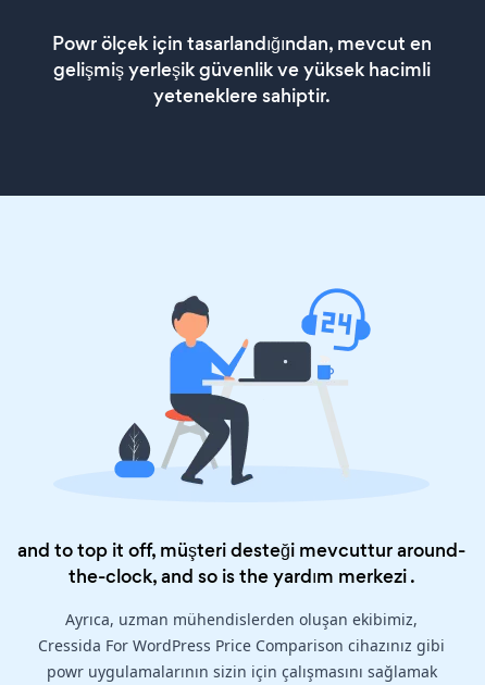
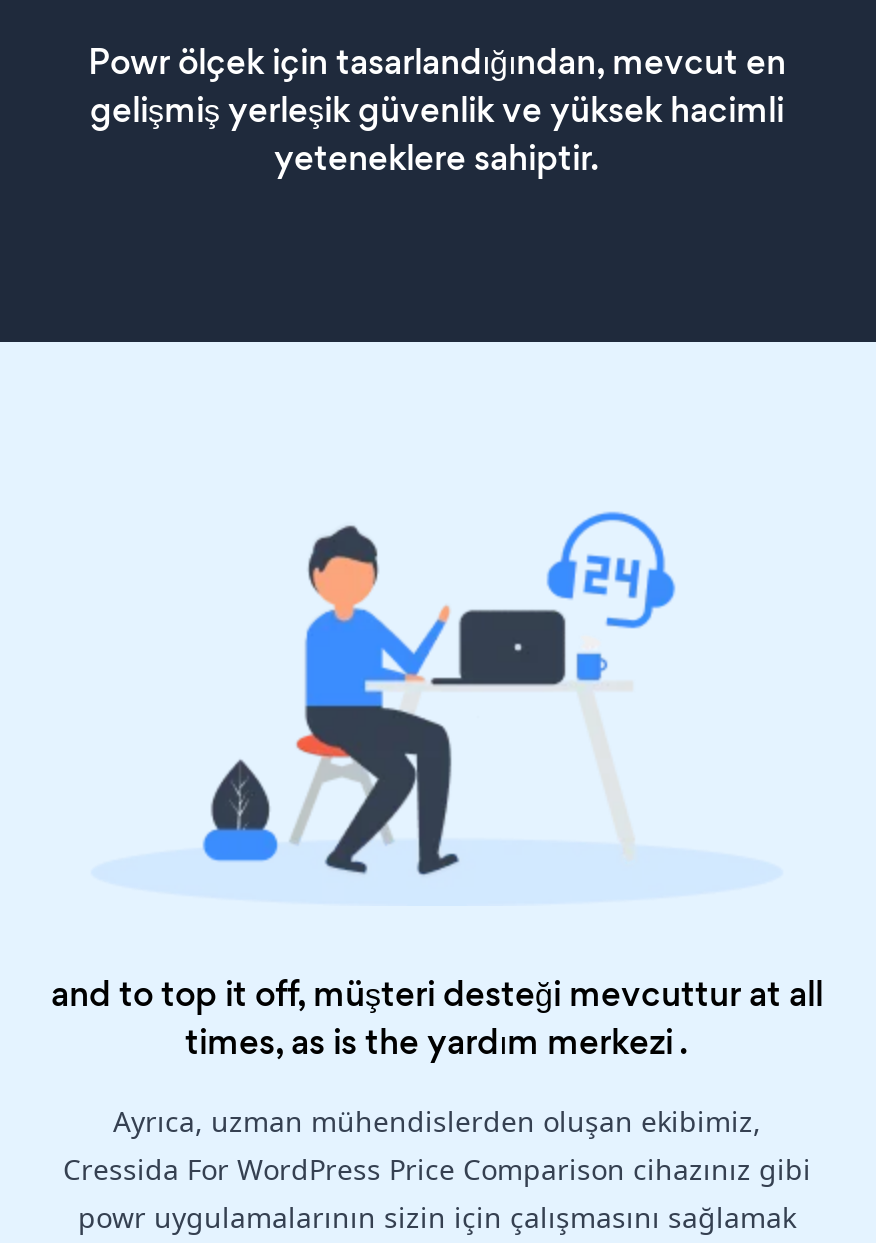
- and to top it off, müşteri desteği mevcuttur around-
- the-clock, and so is the yardım merkezi.
+ and to top it off, müşteri desteği mevcuttur at all
+ times, as is the yardım merkezi.
